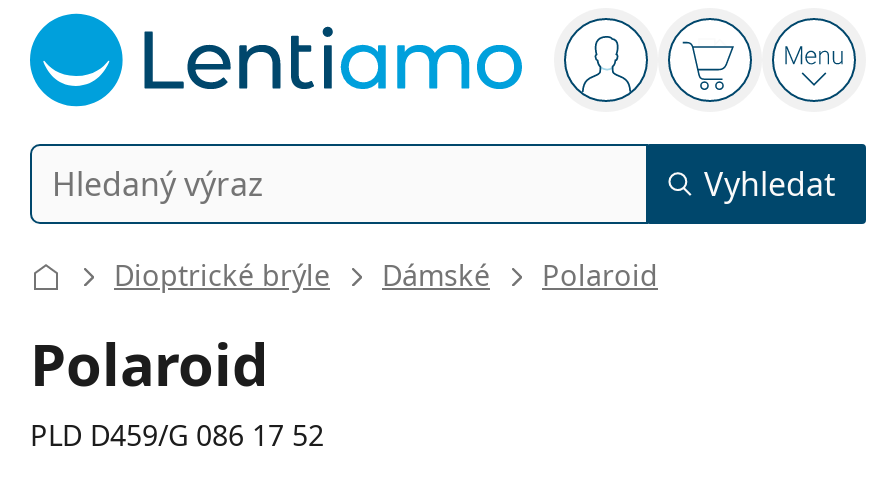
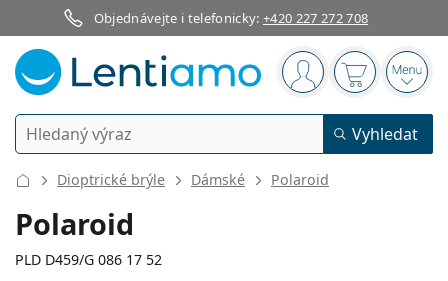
+ Objednávejte i telefonicky: +420 227 272 708
